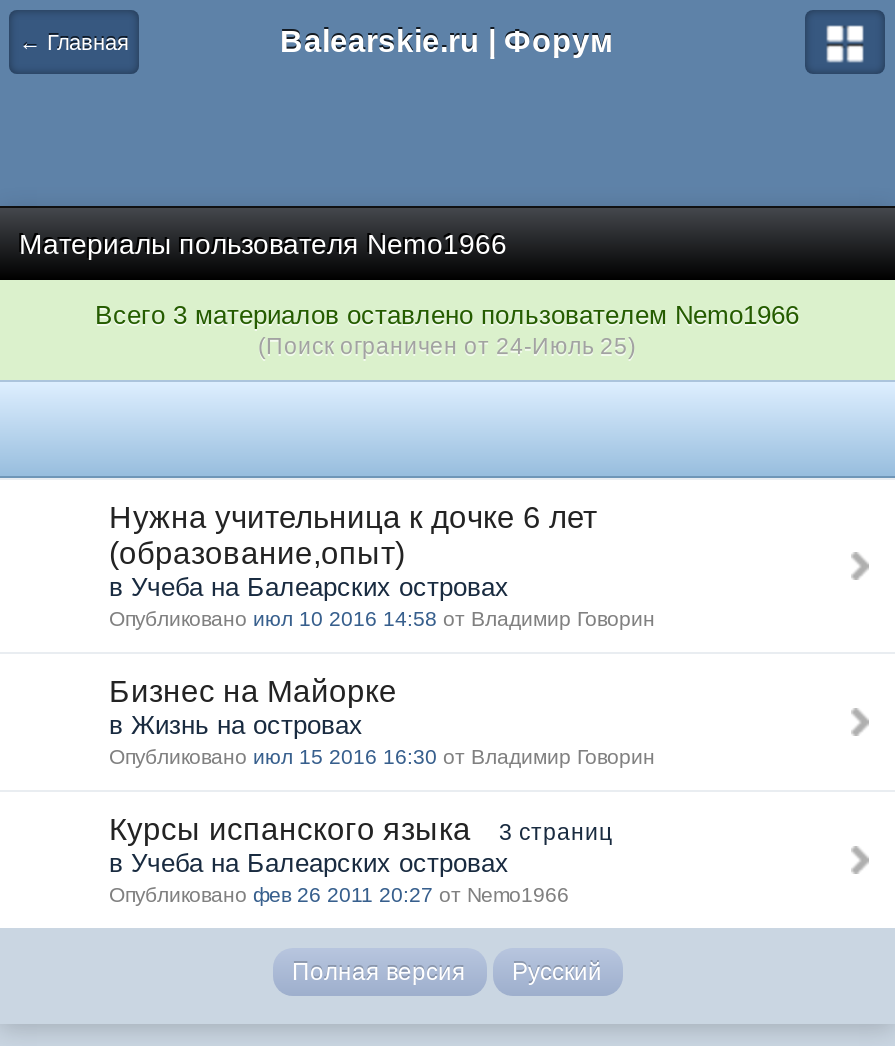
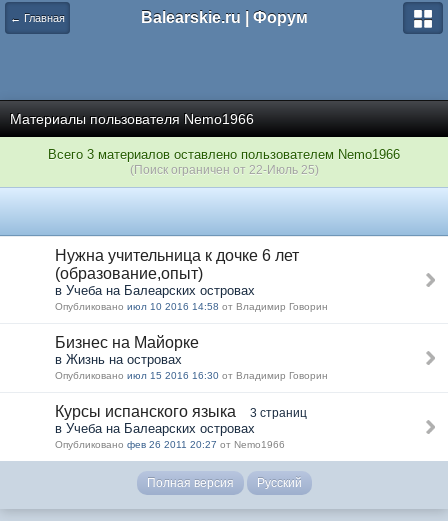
- (Поиск ограничен от 24-Июль 25)
+ (Поиск ограничен от 22-Июль 25)
